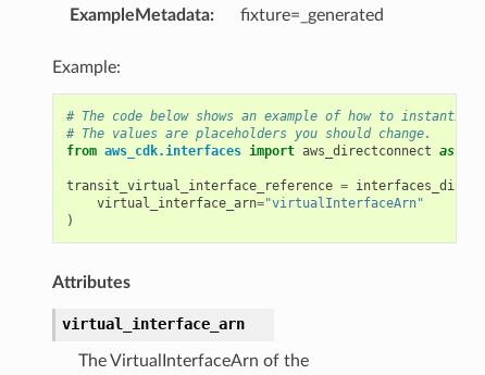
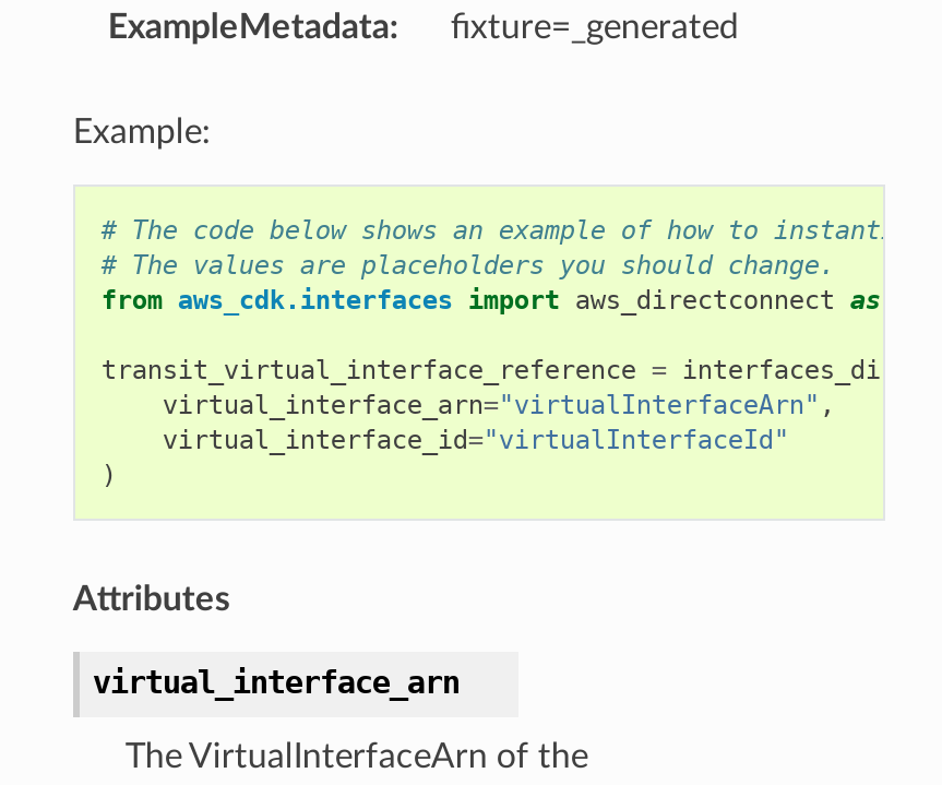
- virtual_interface_arn="virtualInterfaceArn"
+ virtual_interface_arn= "virtualInterfaceArn",
+ virtual_interface_id= "virtualInterfaceId"
